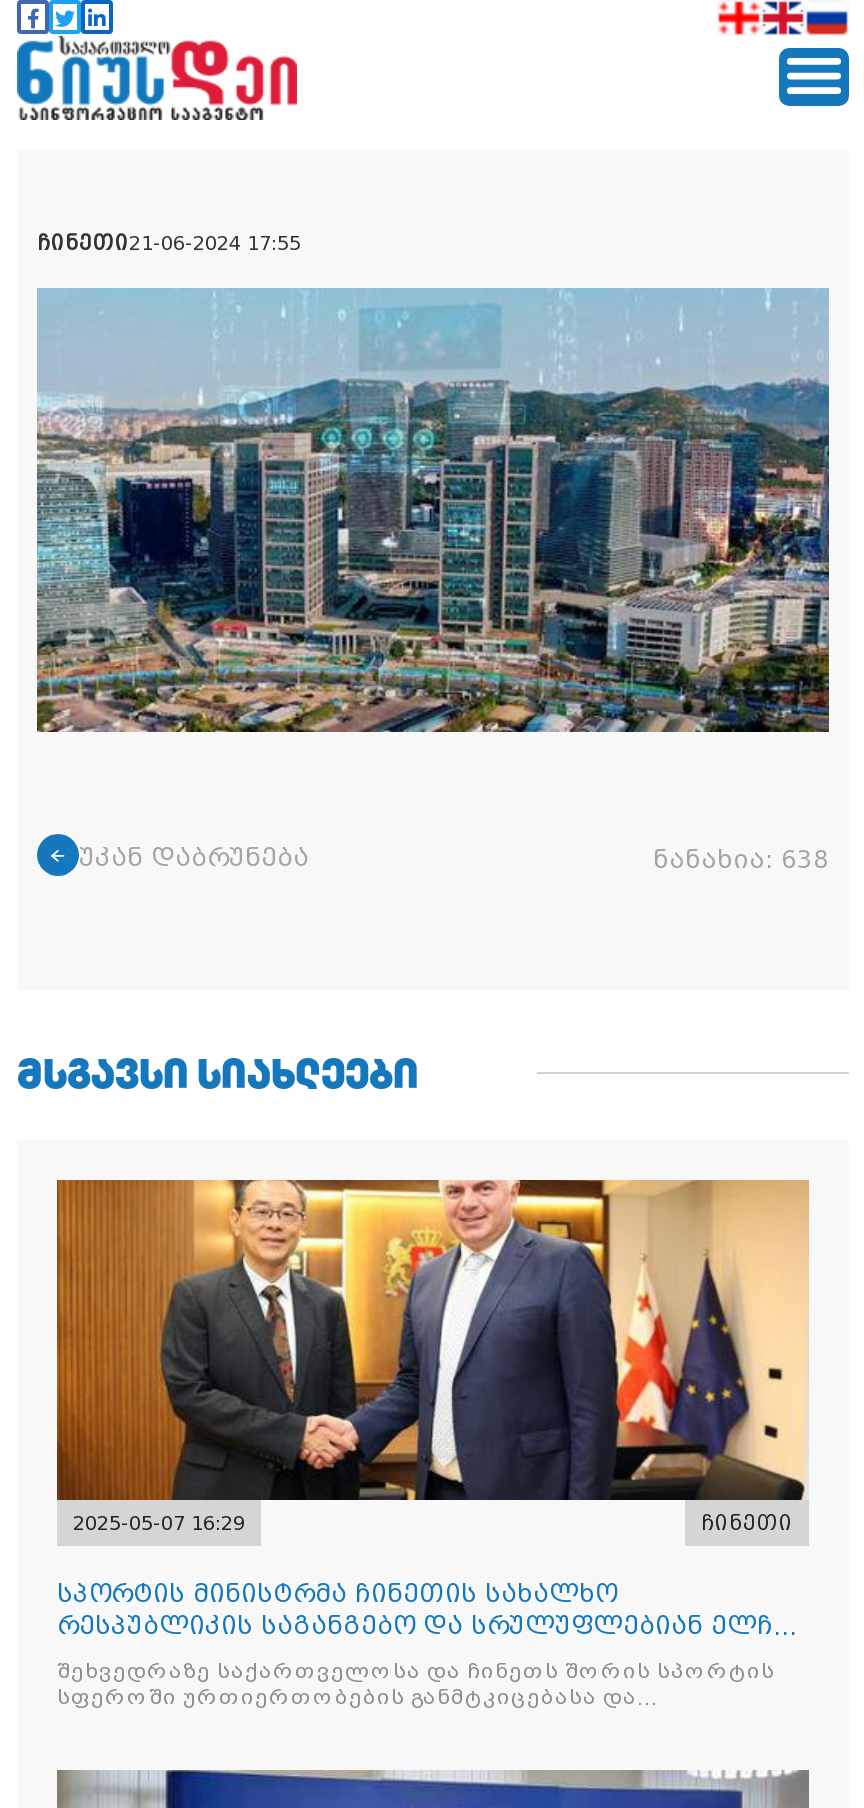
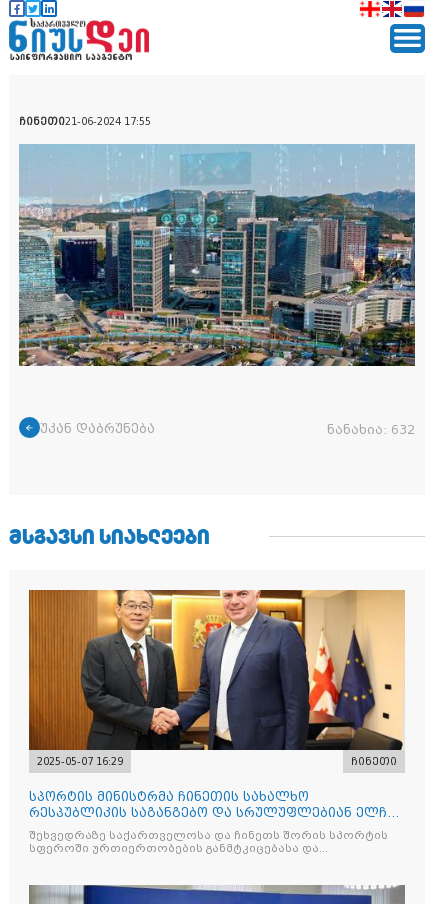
- ნანახია: 638
+ ნანახია: 632
